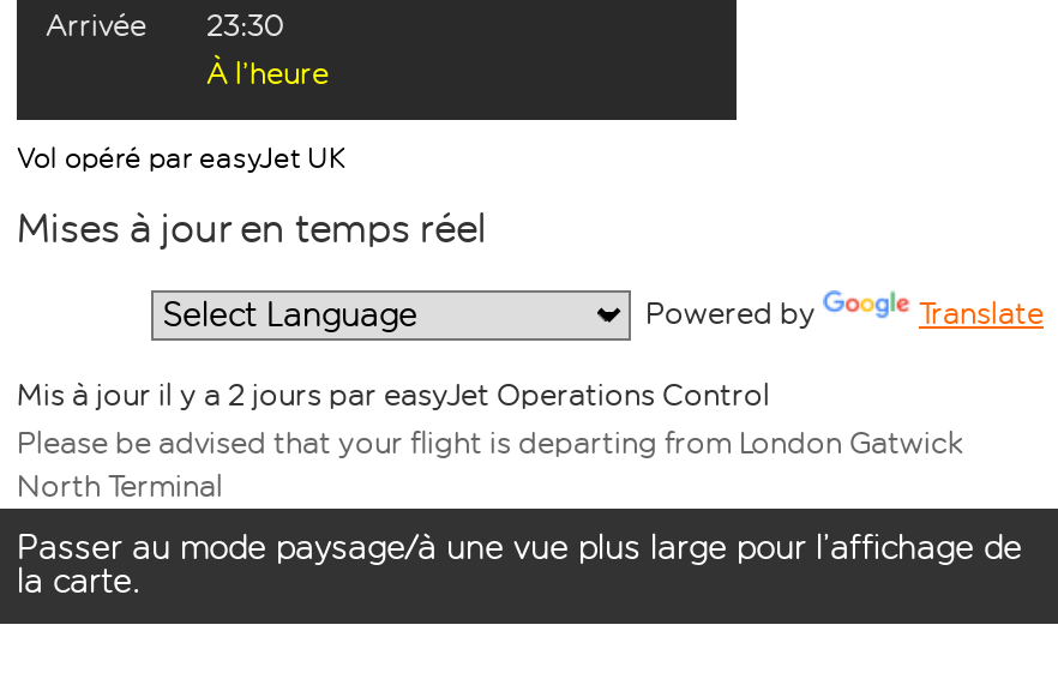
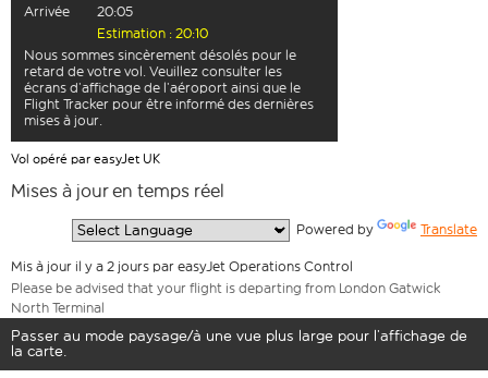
- 23:30
- À l’heure
+ 20:05
+ Estimation : 20:10
+ Nous sommes sincèrement désolés pour le
+ retard de votre vol. Veuillez consulter les
+ écrans d’affichage de l’aéroport ainsi que le
+ Flight Tracker pour être informé des dernières
+ mises à jour.
